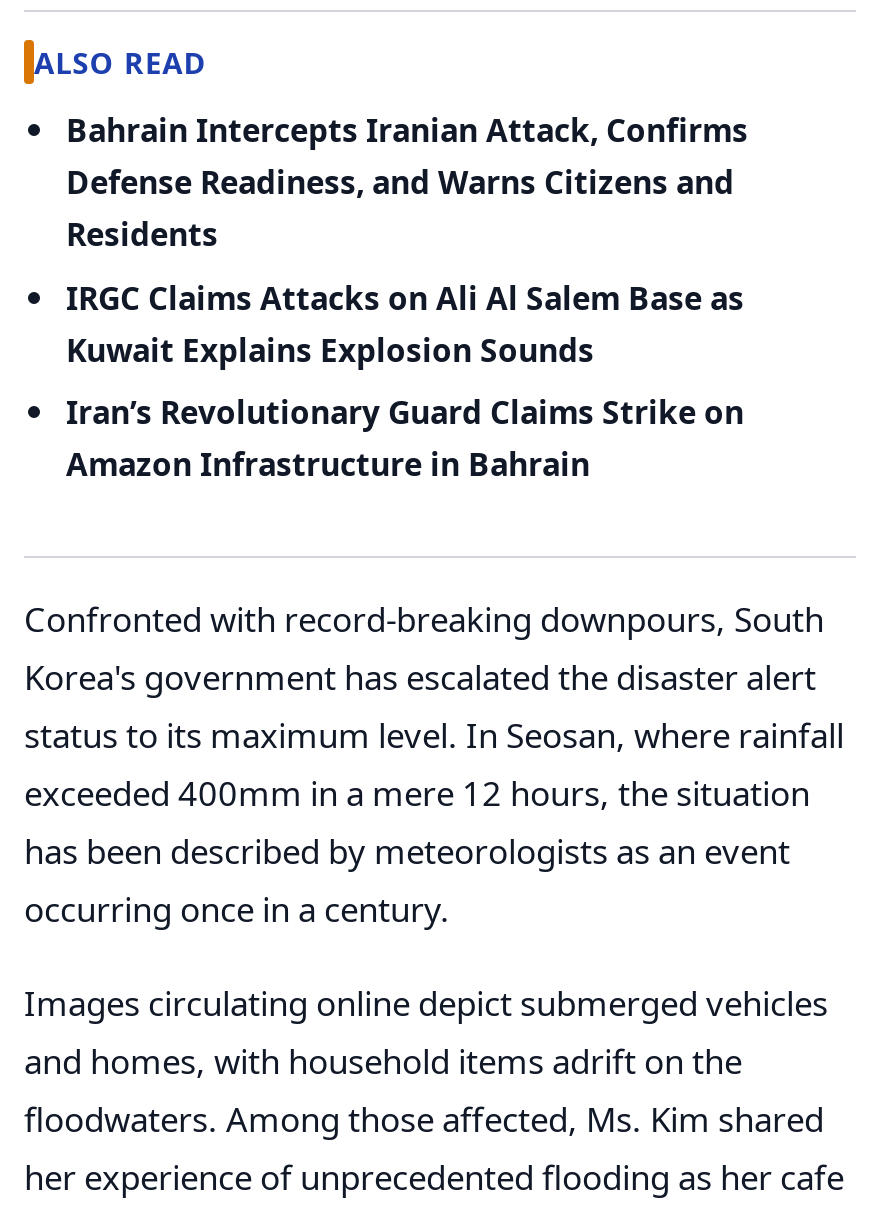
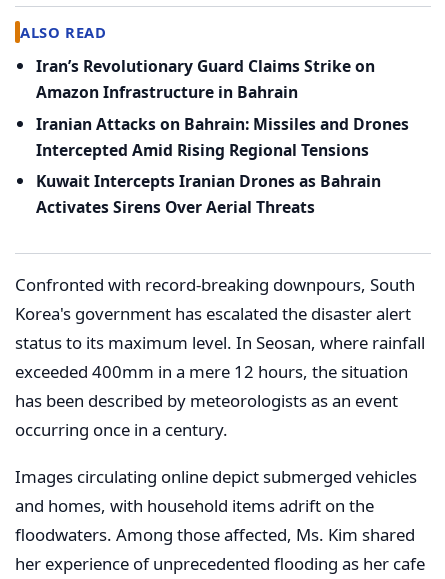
- Bahrain Intercepts Iranian Attack, Confirms
- Defense Readiness, and Warns Citizens and
- Residents
- IRGC Claims Attacks on Ali Al Salem Base as
- Kuwait Explains Explosion Sounds

moved up: Iran’s Revolutionary Guard Claims Strike on | Amazon Infrastructure in Bahrain

+ Iranian Attacks on Bahrain: Missiles and Drones
+ Intercepted Amid Rising Regional Tensions
+ Kuwait Intercepts Iranian Drones as Bahrain
+ Activates Sirens Over Aerial Threats
